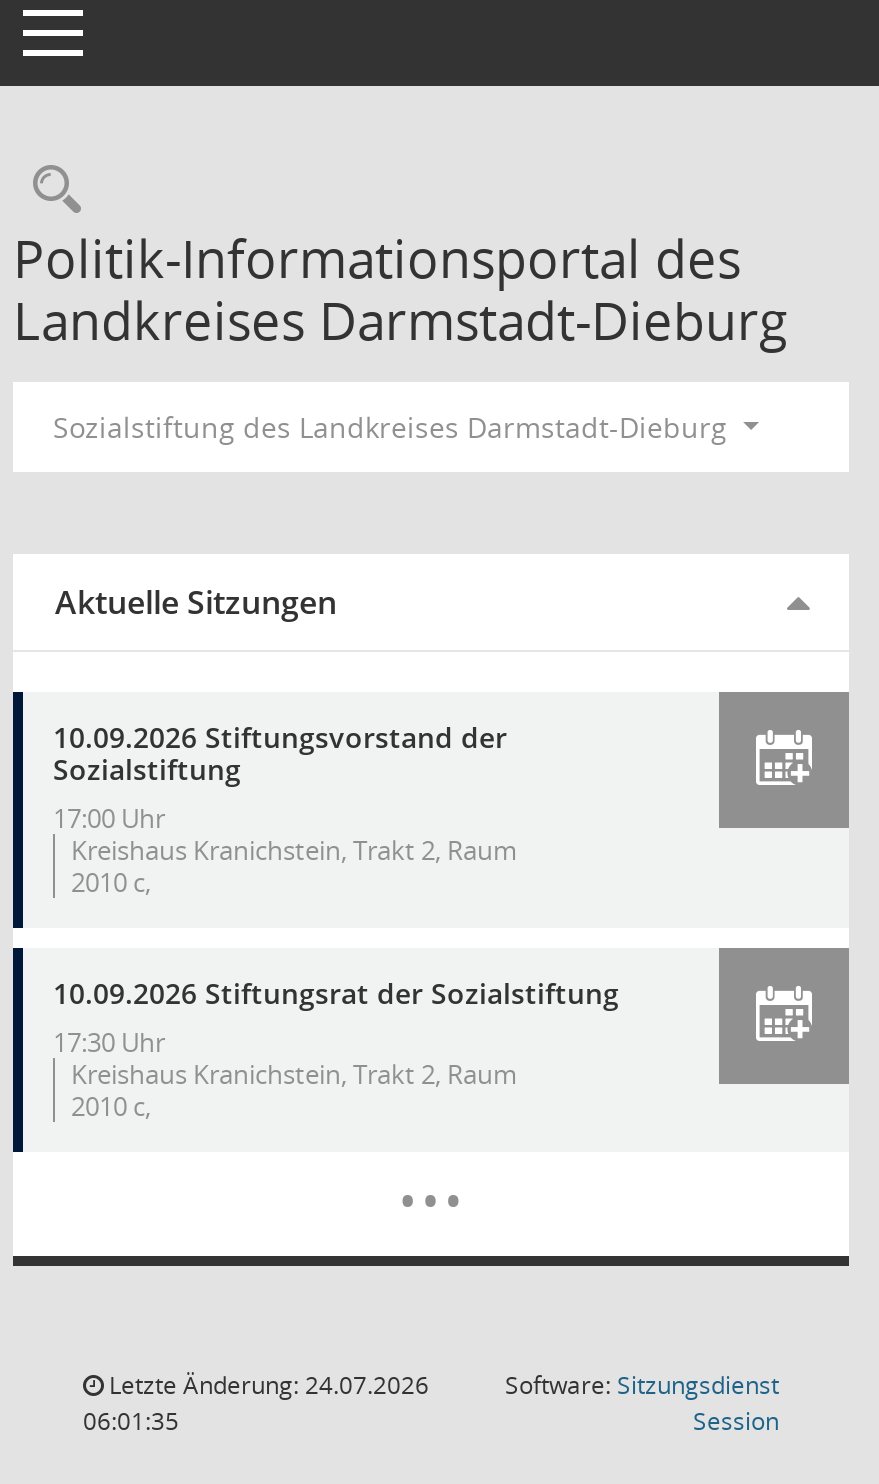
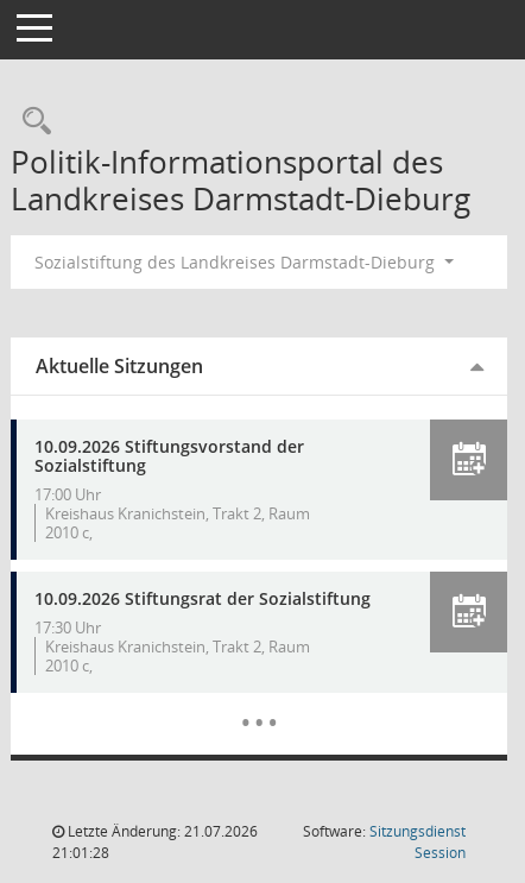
- Letzte Änderung: 24.07.2026
+ Letzte Änderung: 21.07.2026

- 06:01:35
+ 21:01:28
